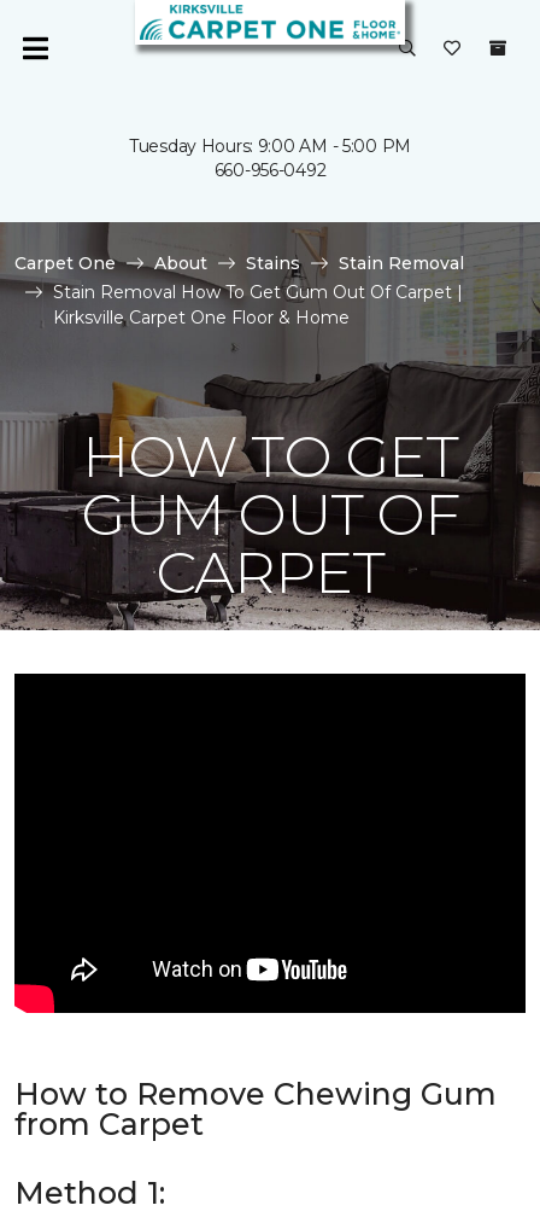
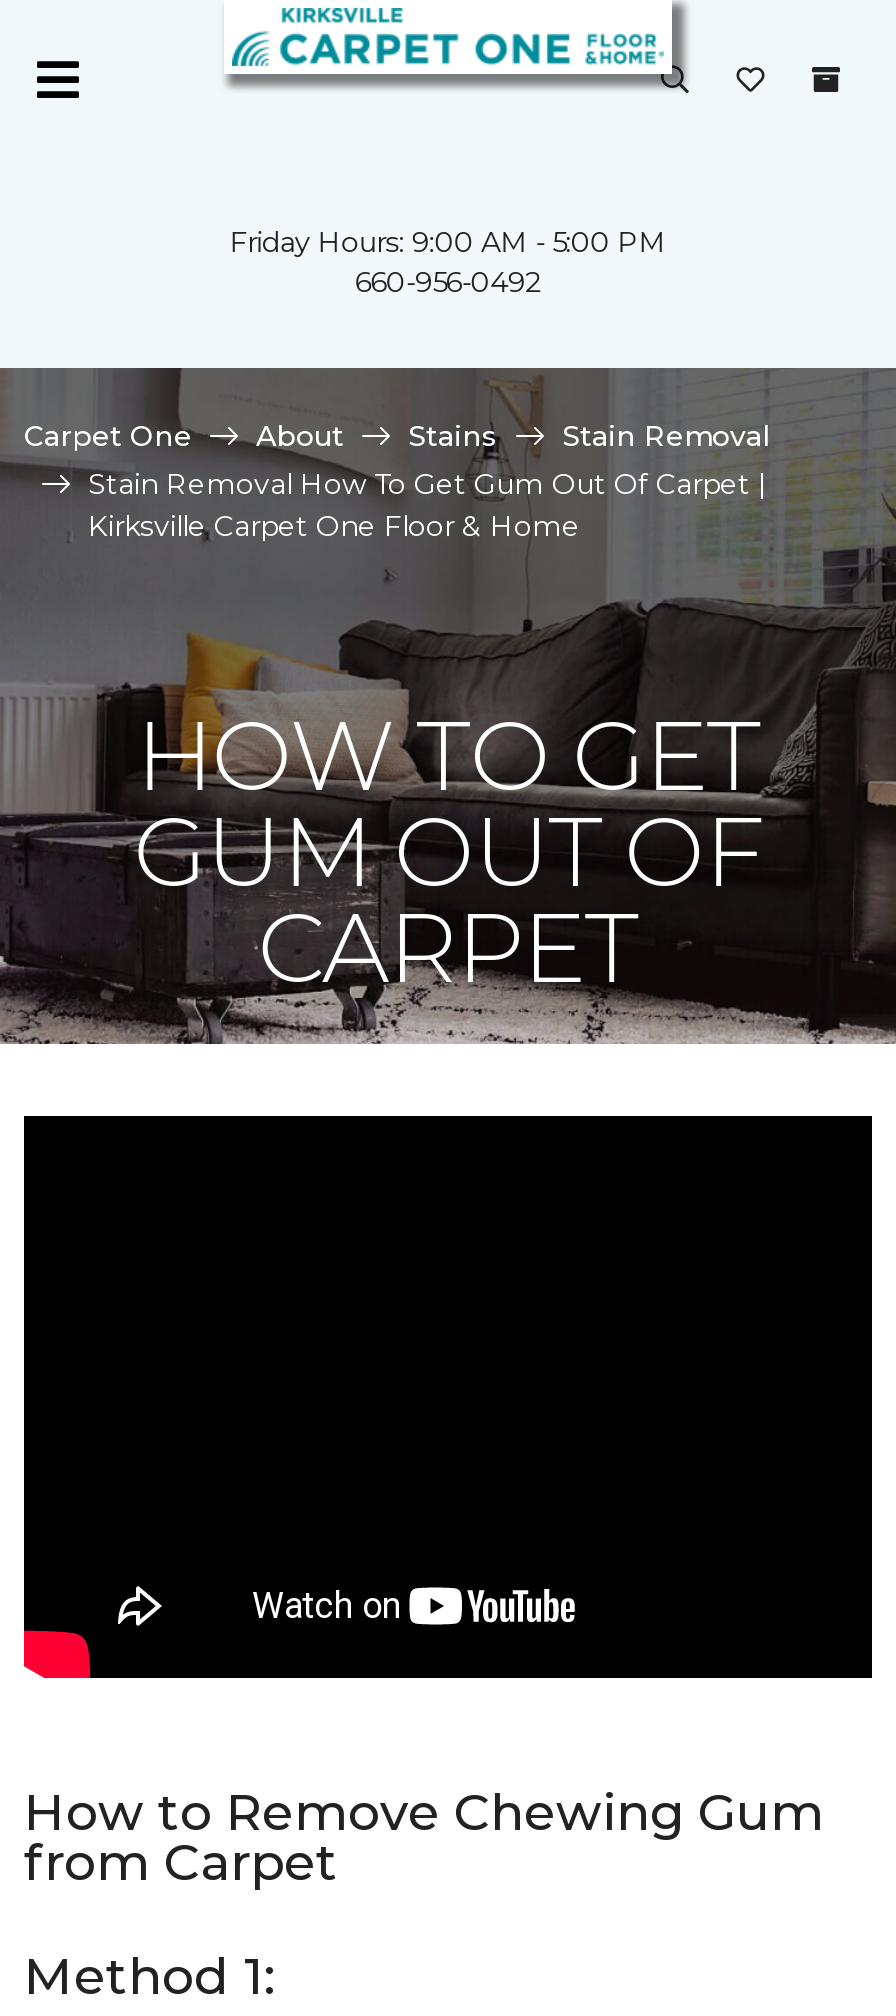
- Tuesday Hours: 9:00 AM - 5:00 PM
+ Friday Hours: 9:00 AM - 5:00 PM
